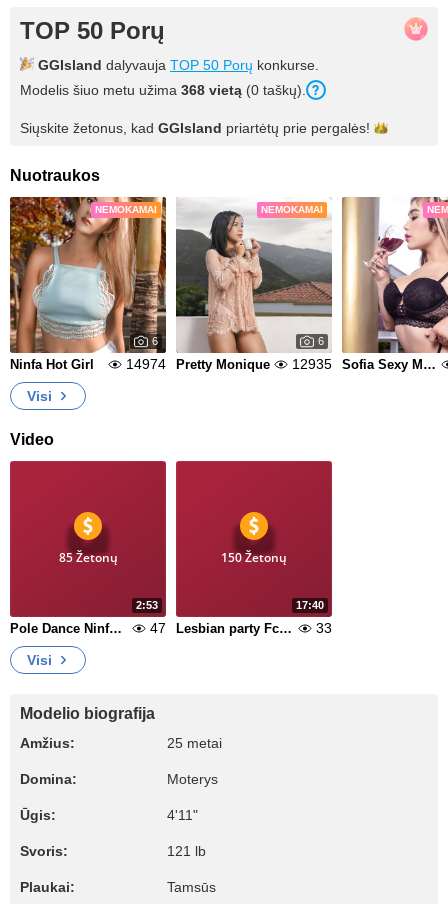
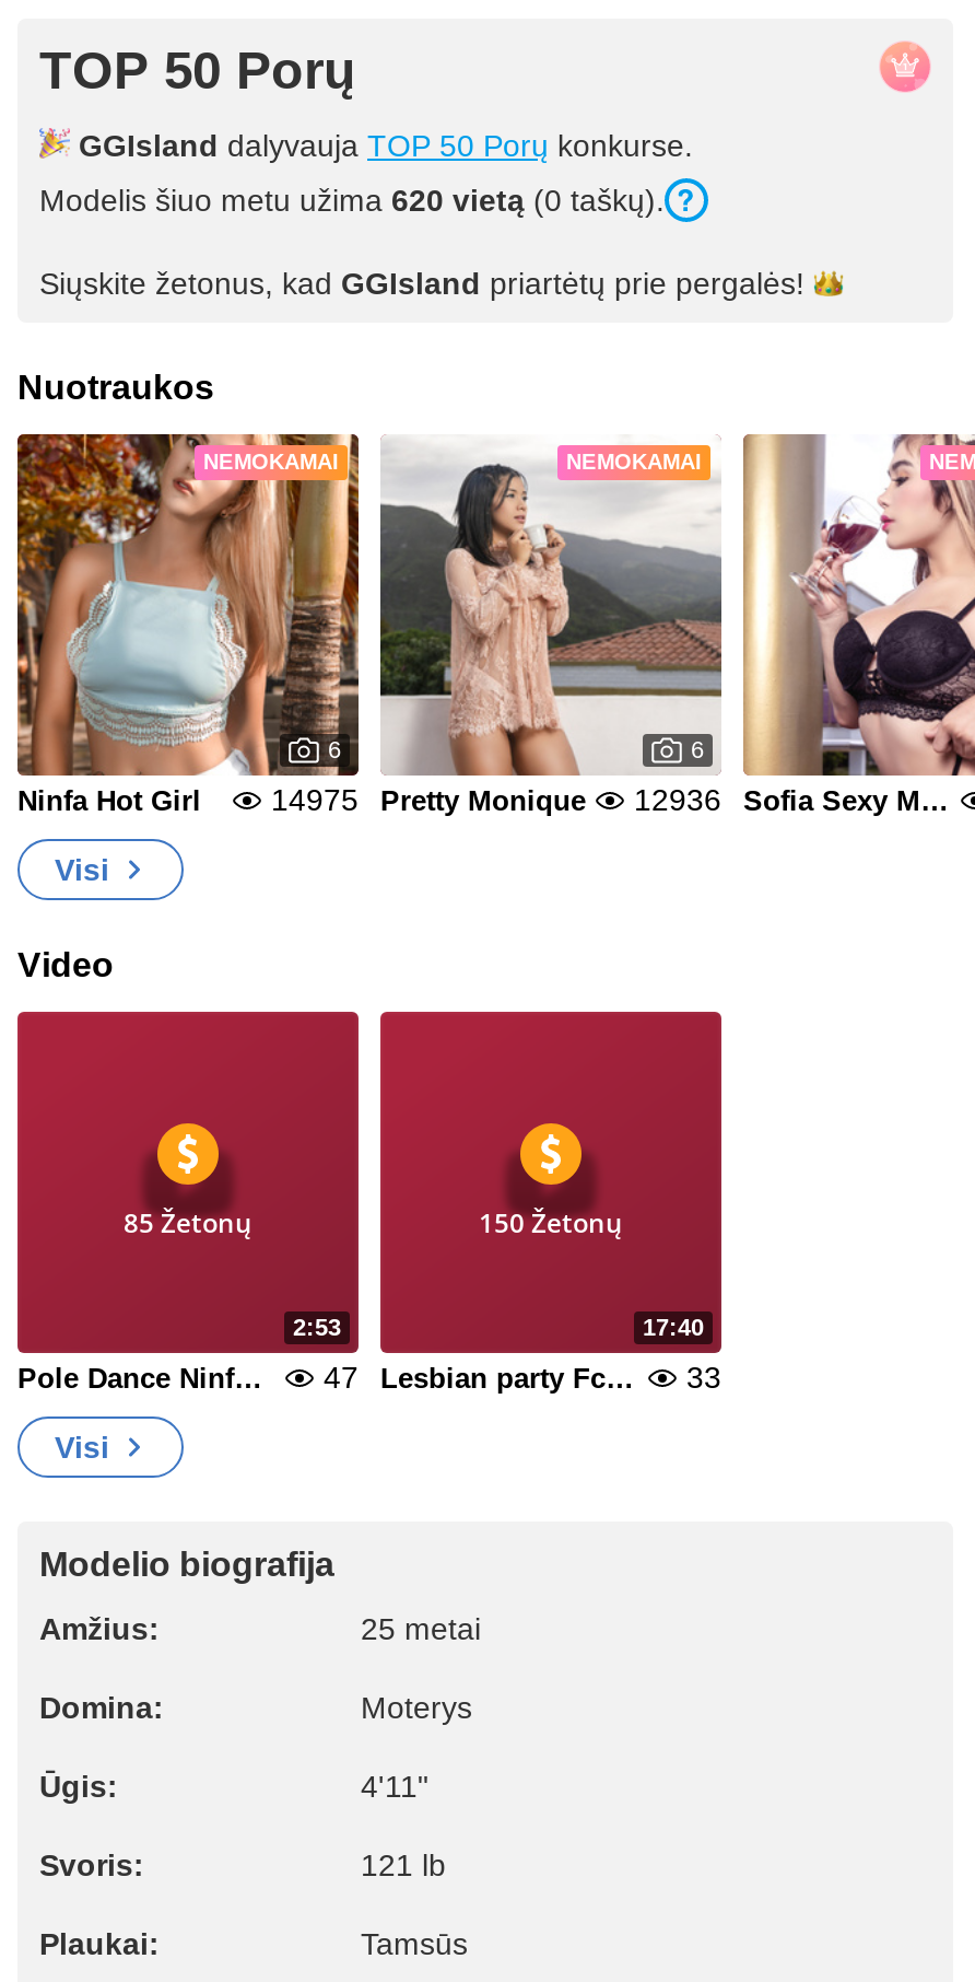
- Modelis šiuo metu užima 368 vietą (0 taškų).
+ Modelis šiuo metu užima 620 vietą (0 taškų).

- 14974
+ 14975

- 12935
+ 12936
